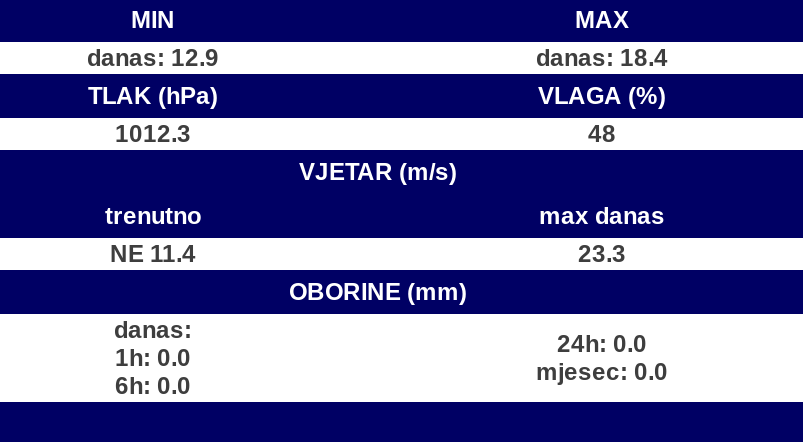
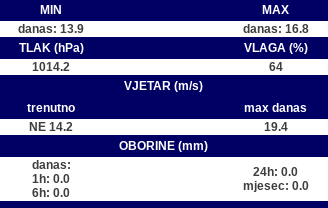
- danas: 12.9
+ danas: 13.9

- danas: 18.4
+ danas: 16.8

- 1012.3
+ 1014.2

- 48
+ 64

- NE 11.4
+ NE 14.2

- 23.3
+ 19.4
